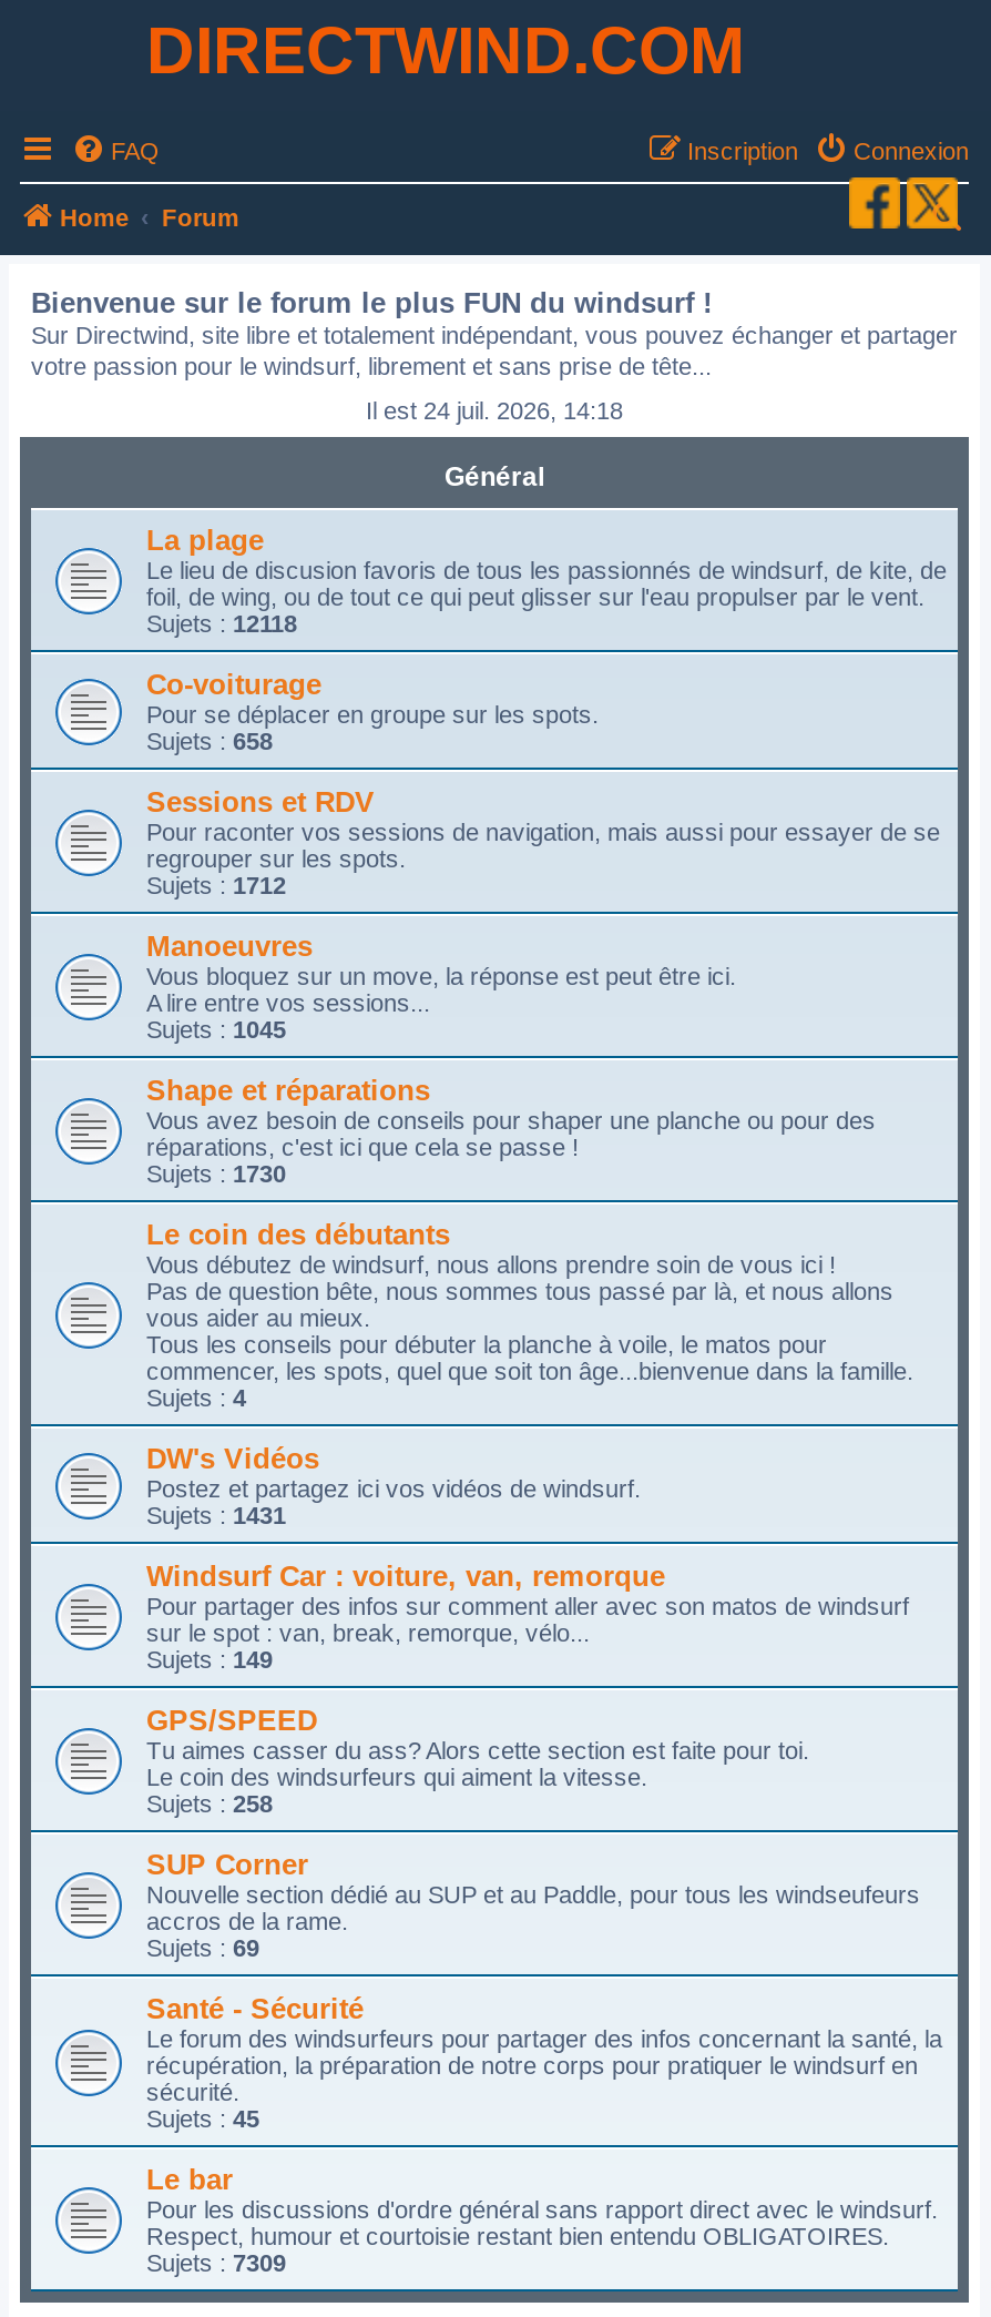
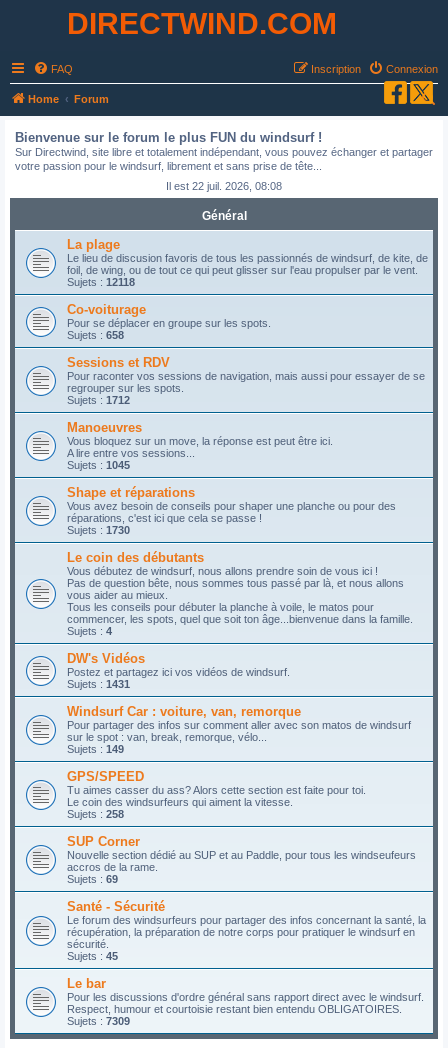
- Il est 24 juil. 2026, 14:18
+ Il est 22 juil. 2026, 08:08
